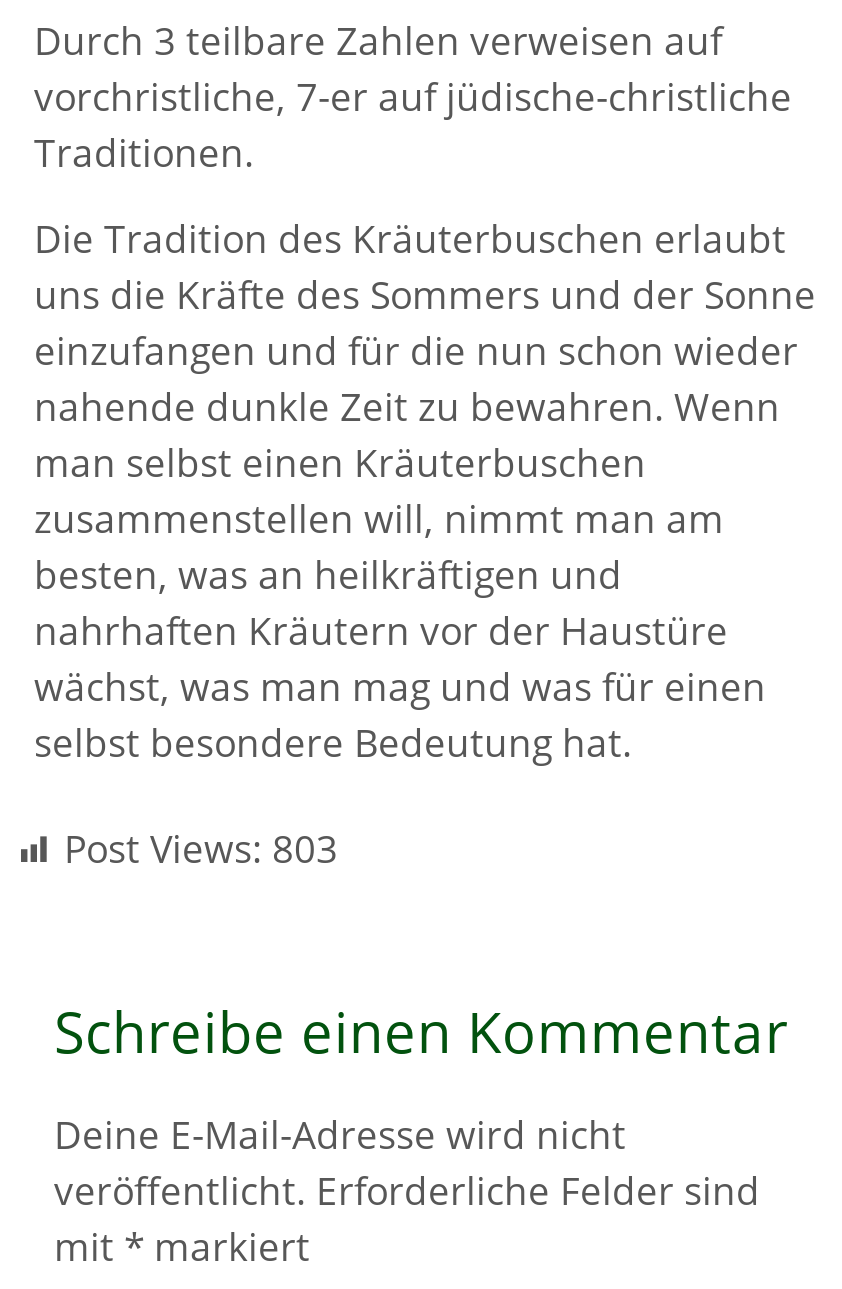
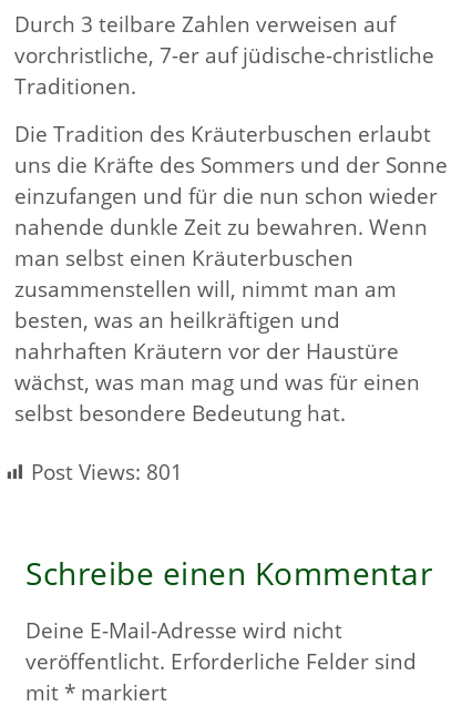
- Post Views: 803
+ Post Views: 801
